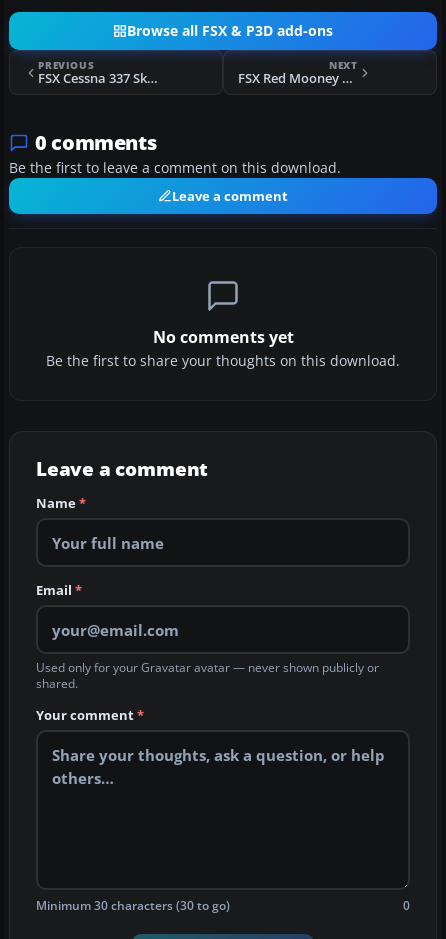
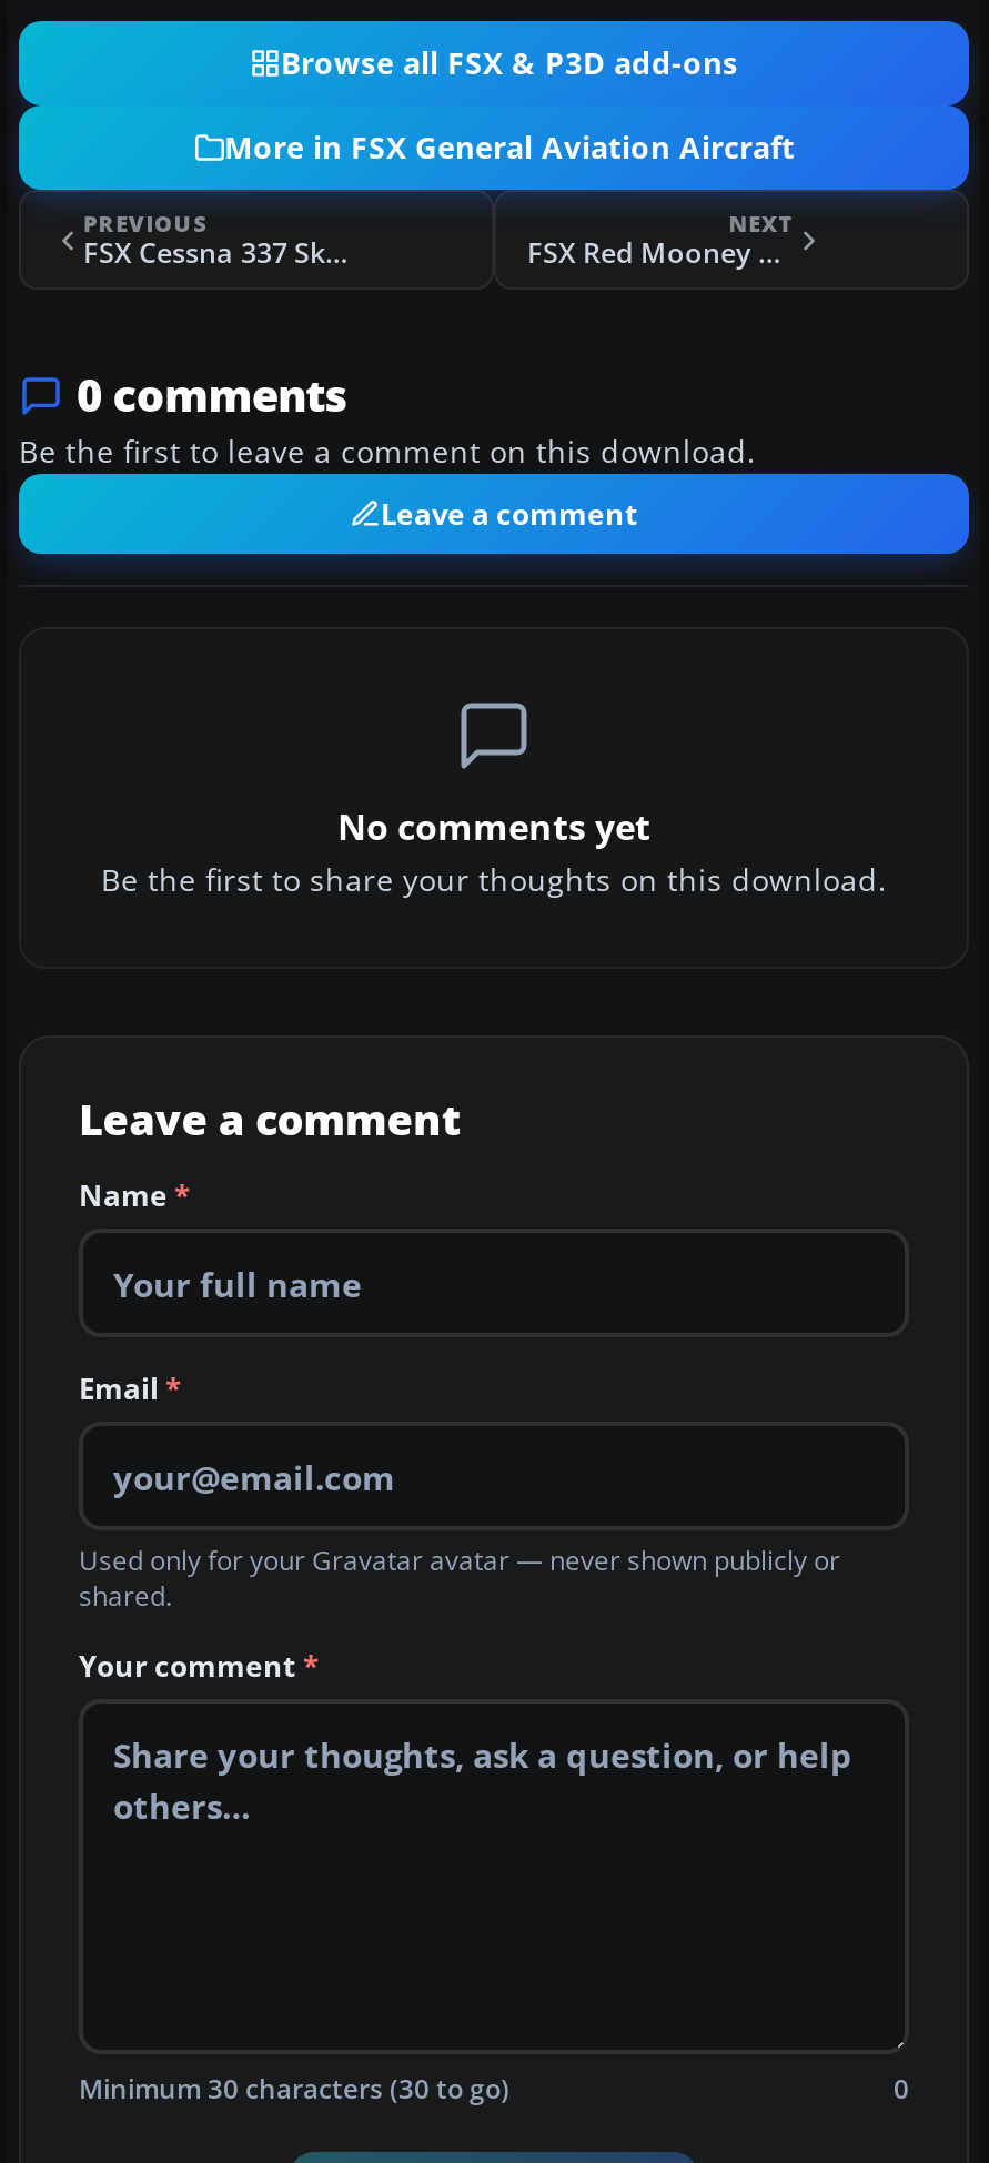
+ More in FSX General Aviation Aircraft
